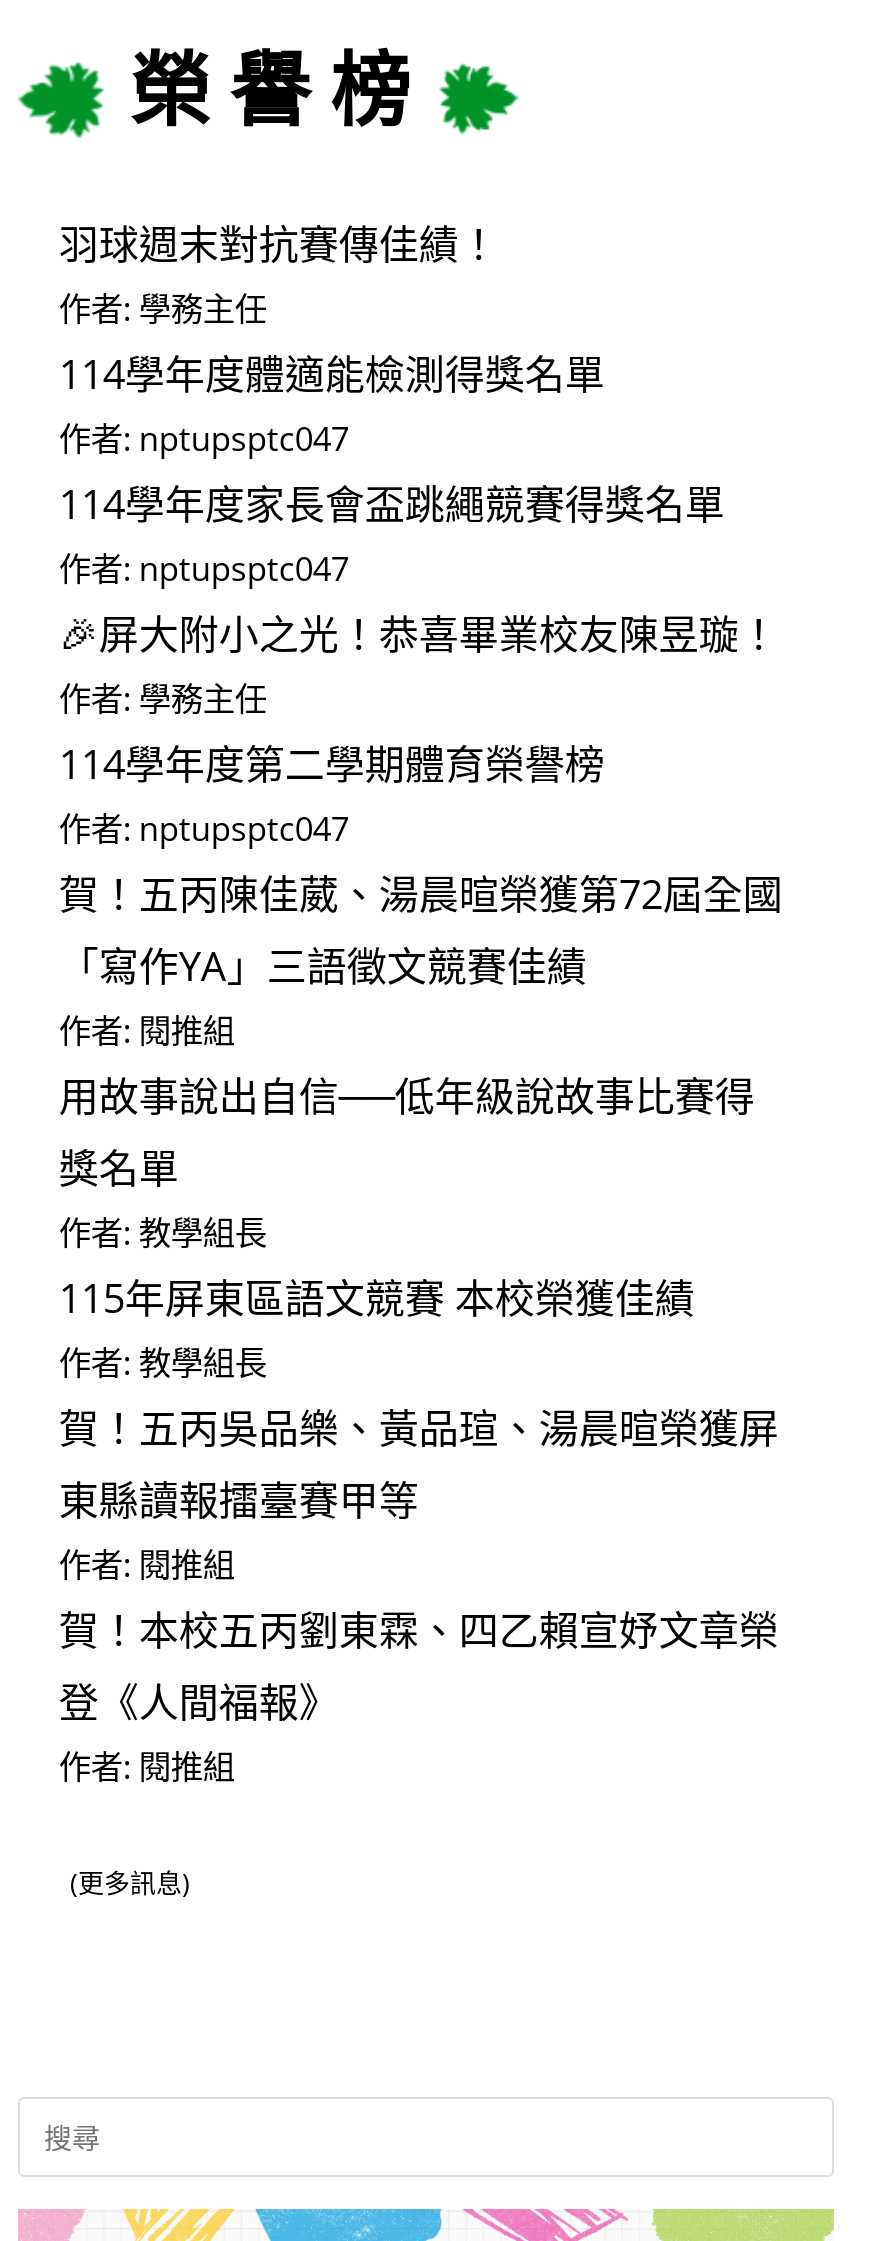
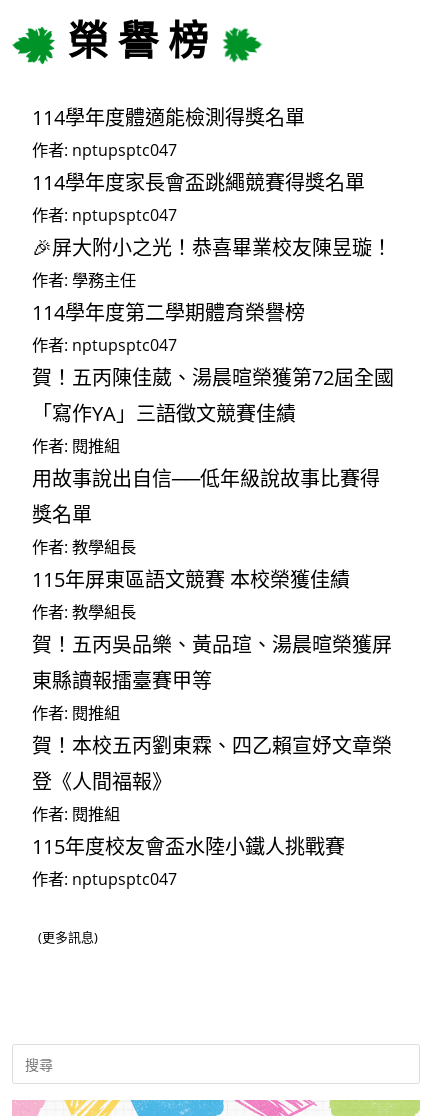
- 羽球週末對抗賽傳佳績！
- 作者: 學務主任

moved up: 114學年度體適能檢測得獎名單 | 作者: nptupsptc047 | 114學年度家長會盃跳繩競賽得獎名單 | ... | 登《人間福報》 | 作者: 閱推組

+ 115年度校友會盃水陸小鐵人挑戰賽
+ 作者: nptupsptc047
